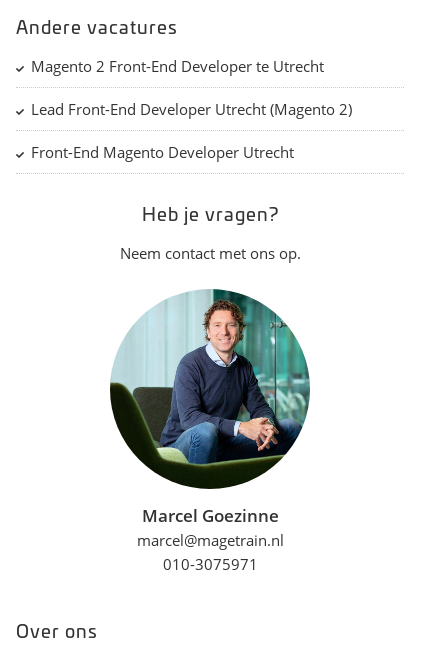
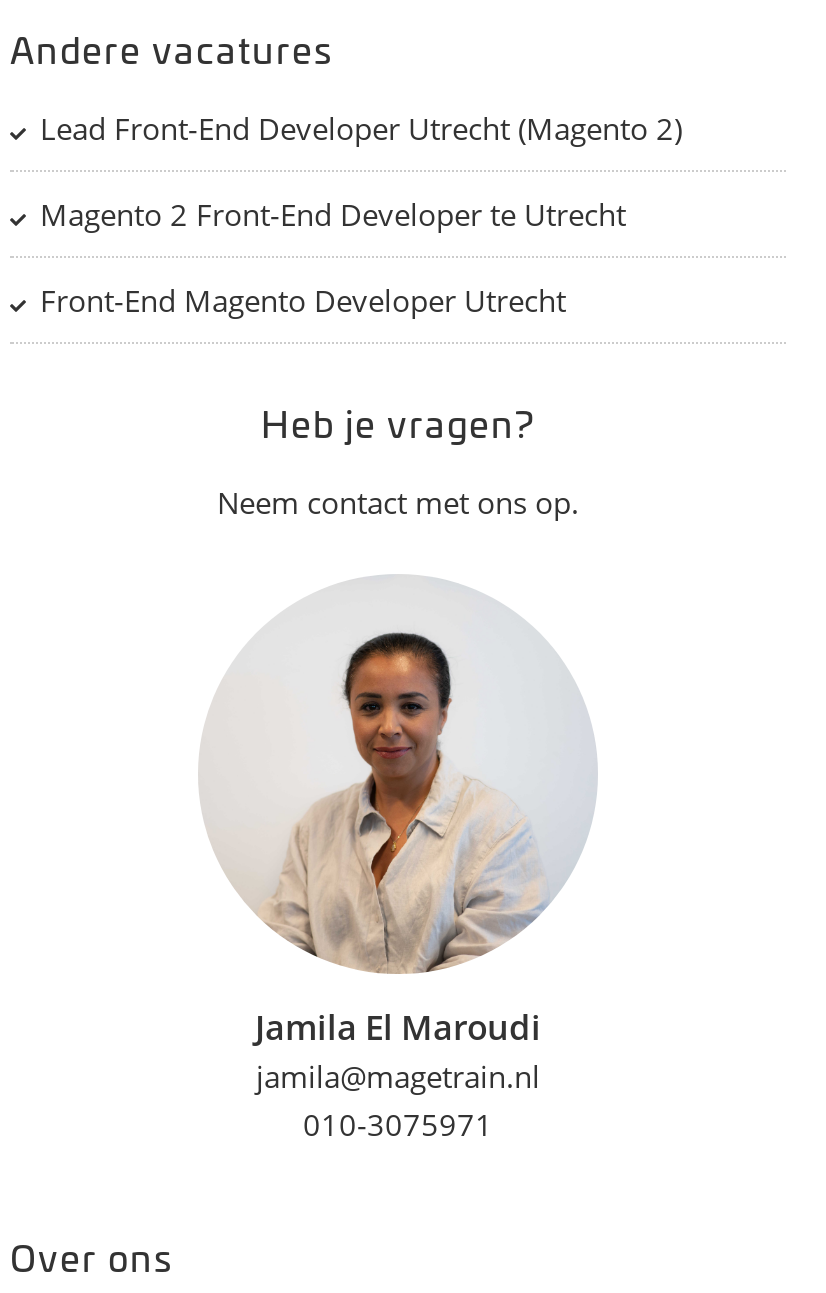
moved down: Magento 2 Front-End Developer te Utrecht

moved up: Lead Front-End Developer Utrecht (Magento 2)

- [image]
- Marcel Goezinne
- marcel@magetrain.nl
+ [image]
+ Jamila El Maroudi
+ jamila@magetrain.nl
